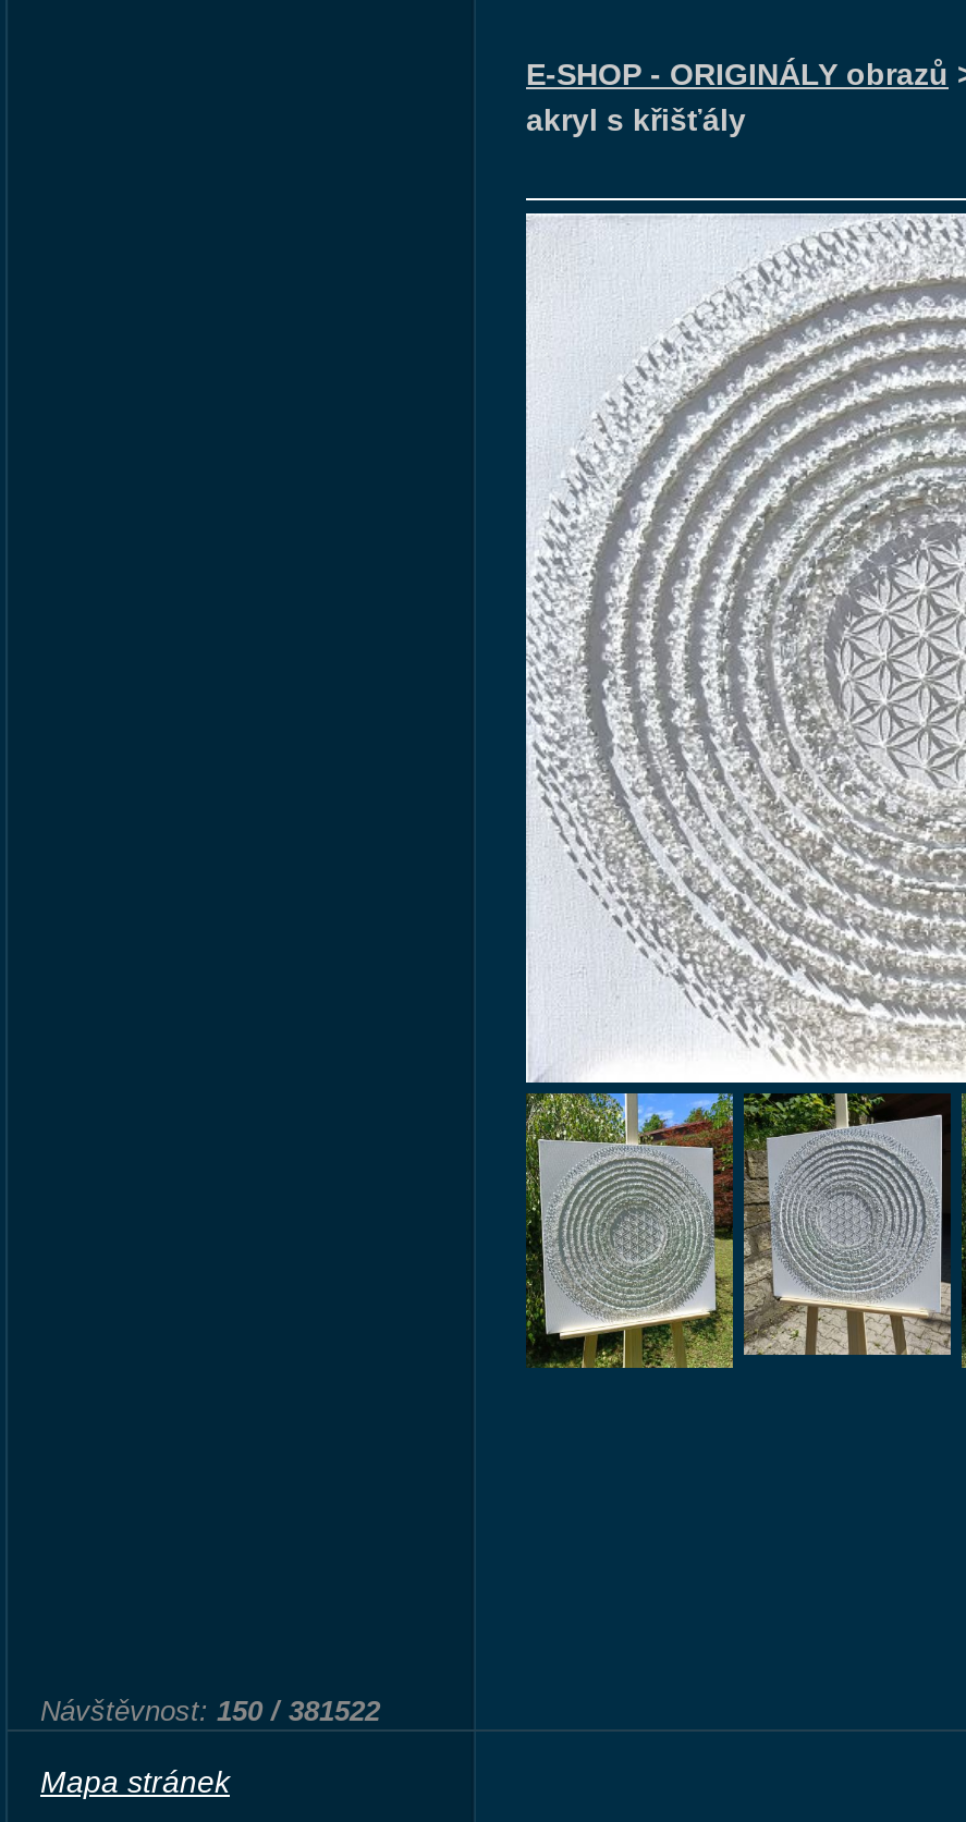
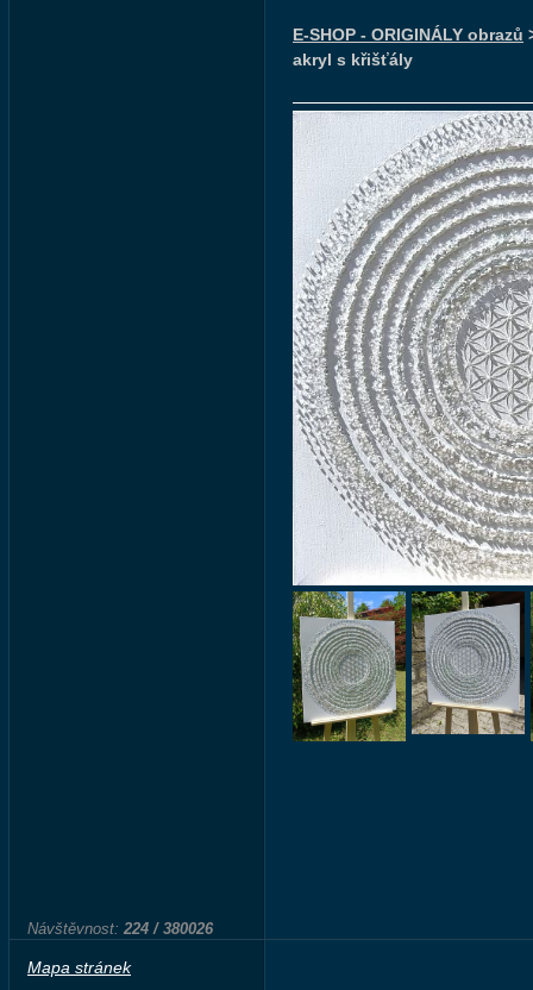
- Návštěvnost: 150 / 381522
+ Návštěvnost: 224 / 380026
